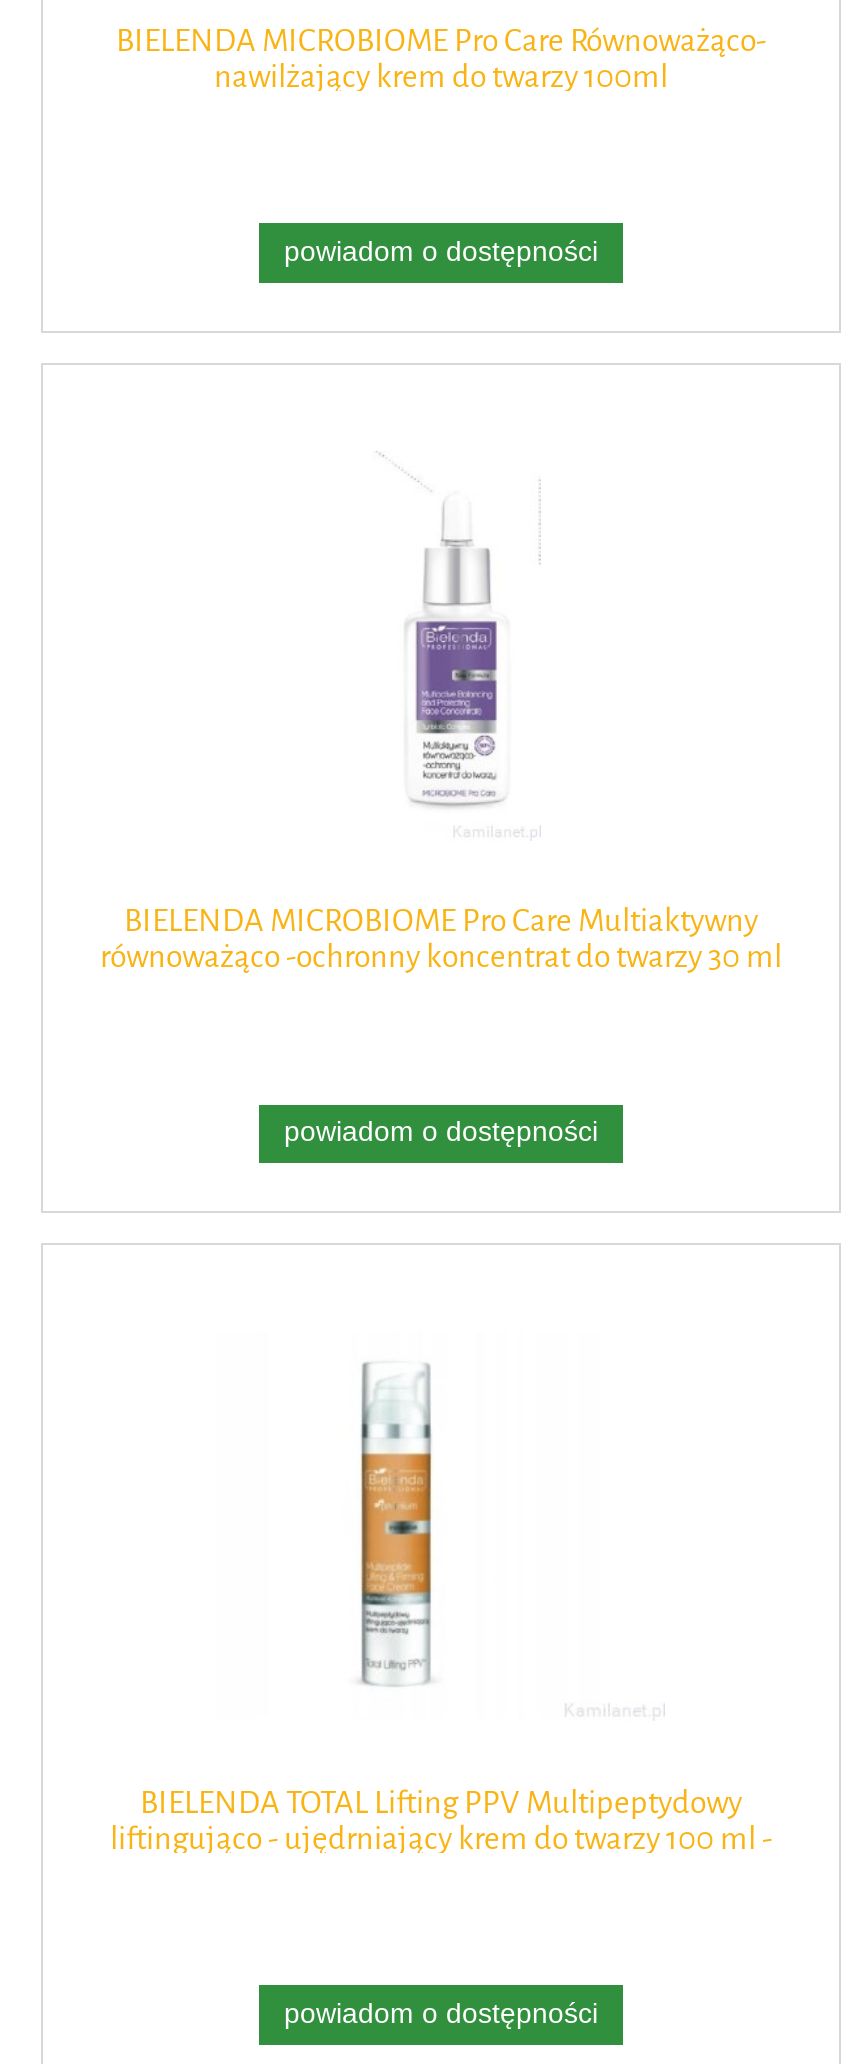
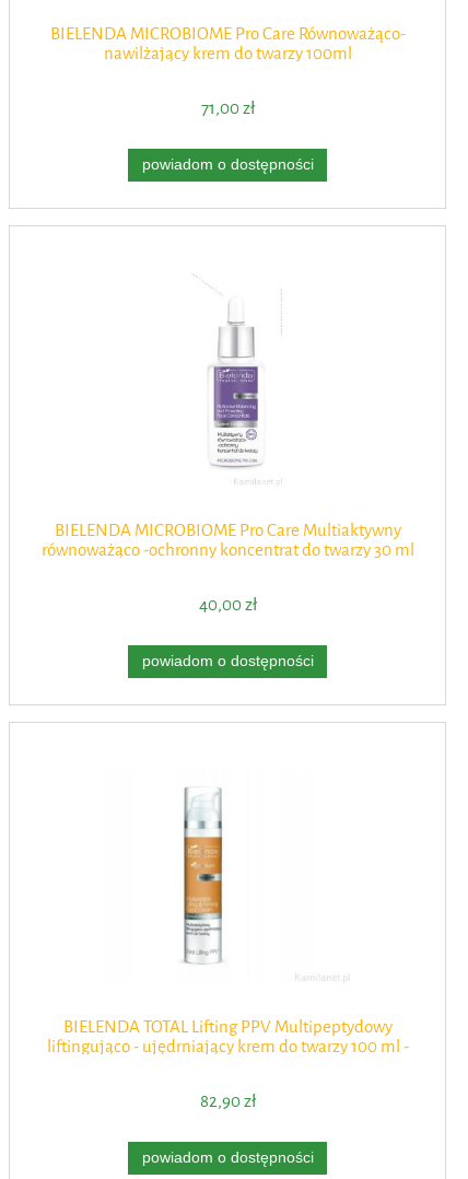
+ 71,00 zł

+ 40,00 zł

+ 82,90 zł
